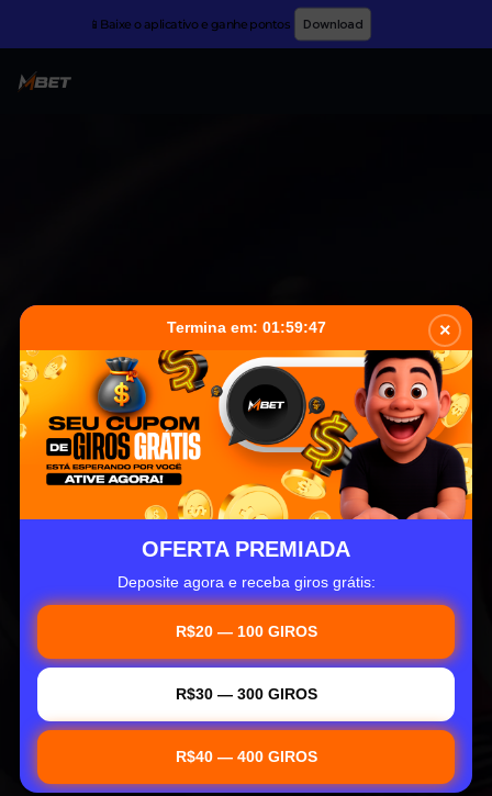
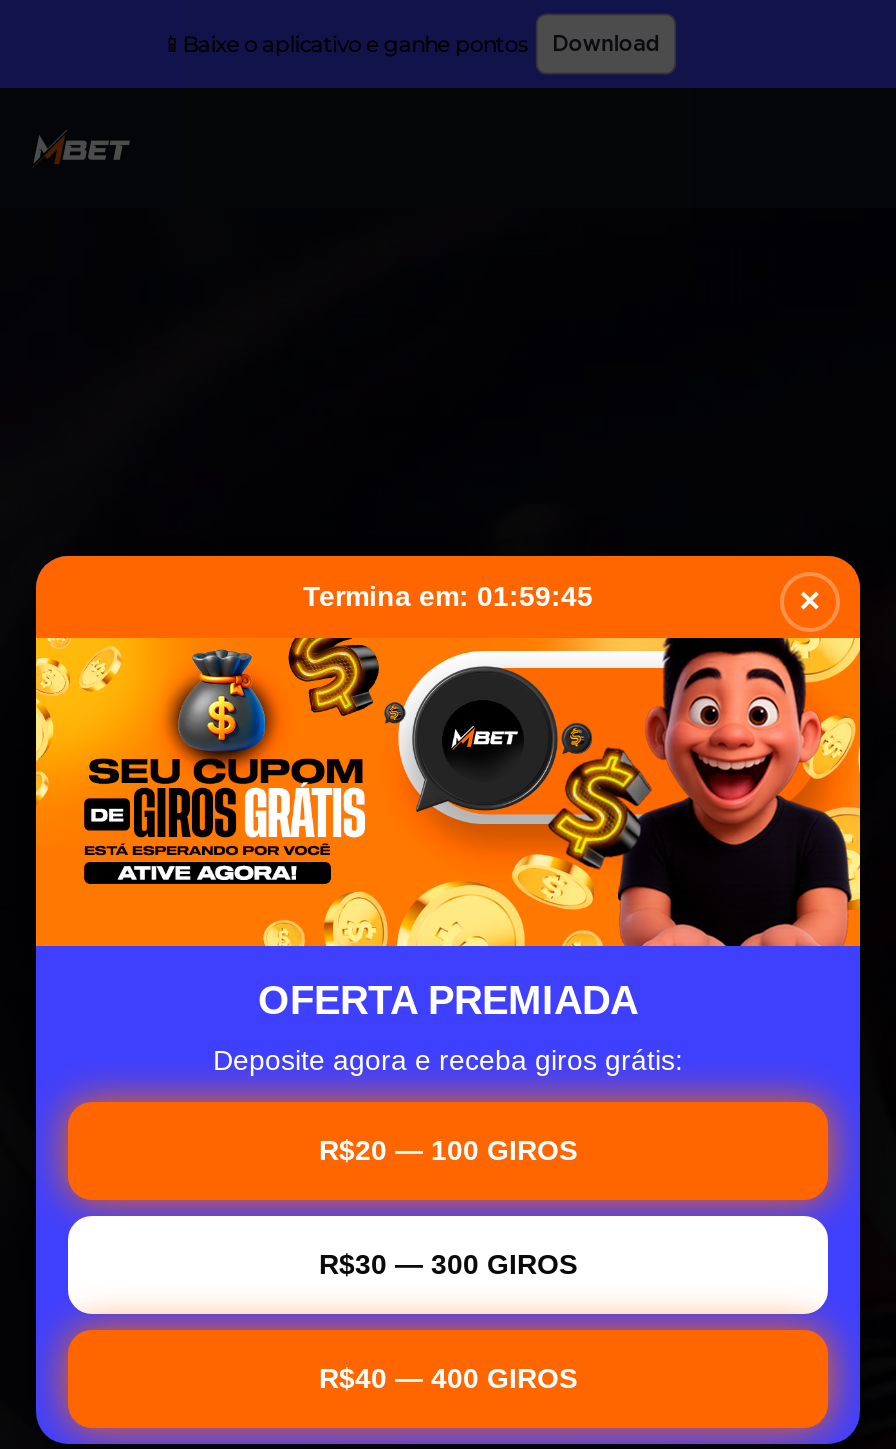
- Termina em: 01:59:47
+ Termina em: 01:59:45
